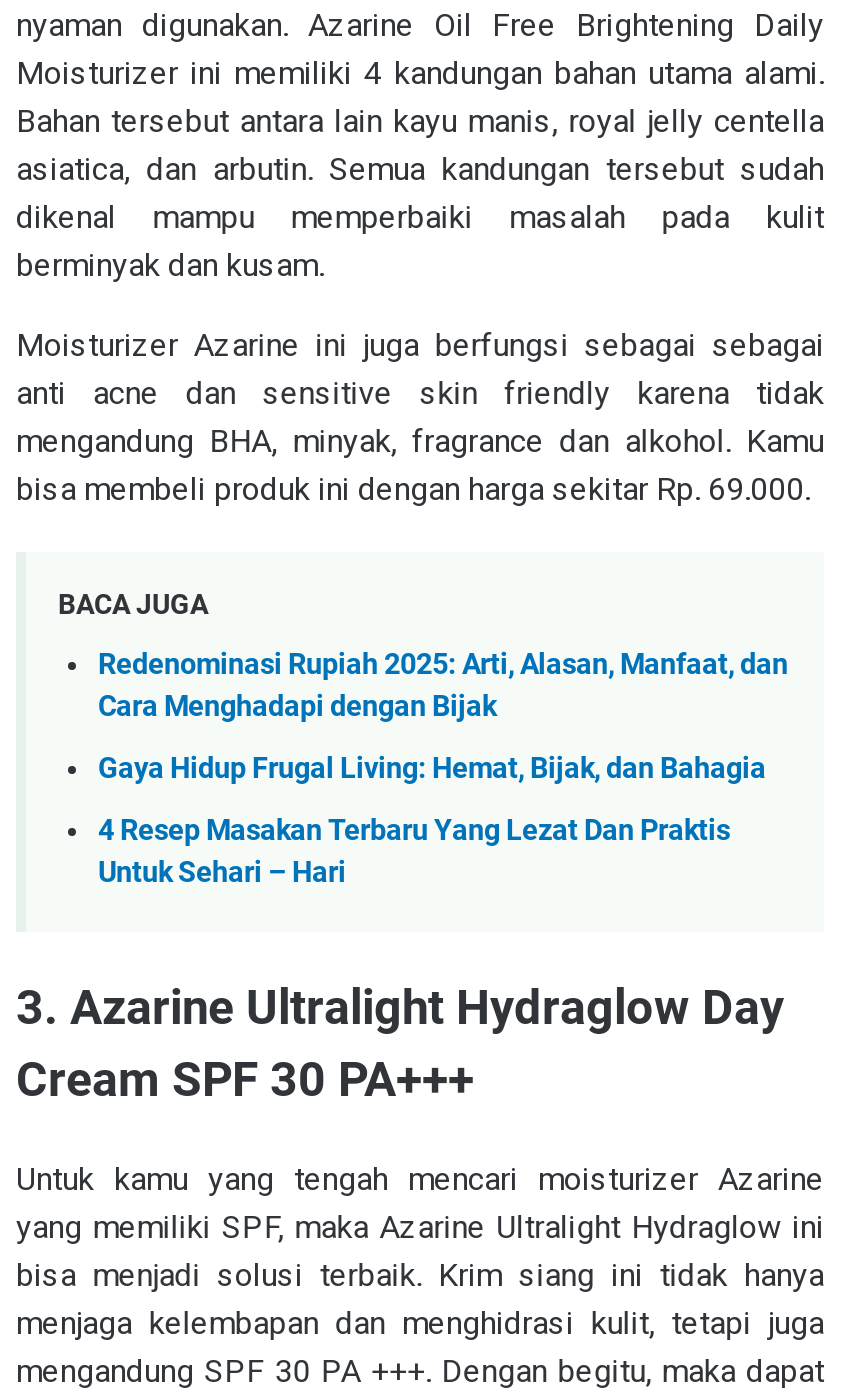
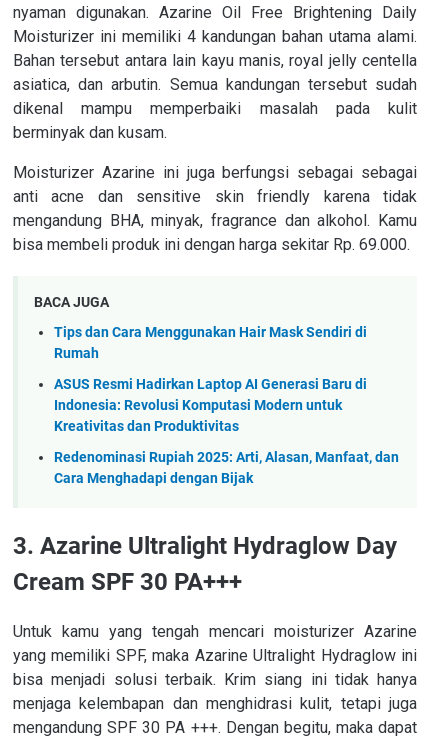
+ Tips dan Cara Menggunakan Hair Mask Sendiri di
+ Rumah
+ ASUS Resmi Hadirkan Laptop AI Generasi Baru di
+ Indonesia: Revolusi Komputasi Modern untuk
+ Kreativitas dan Produktivitas

moved down: Redenominasi Rupiah 2025: Arti, Alasan, Manfaat, dan | Cara Menghadapi dengan Bijak

- Gaya Hidup Frugal Living: Hemat, Bijak, dan Bahagia
- 4 Resep Masakan Terbaru Yang Lezat Dan Praktis
- Untuk Sehari – Hari
